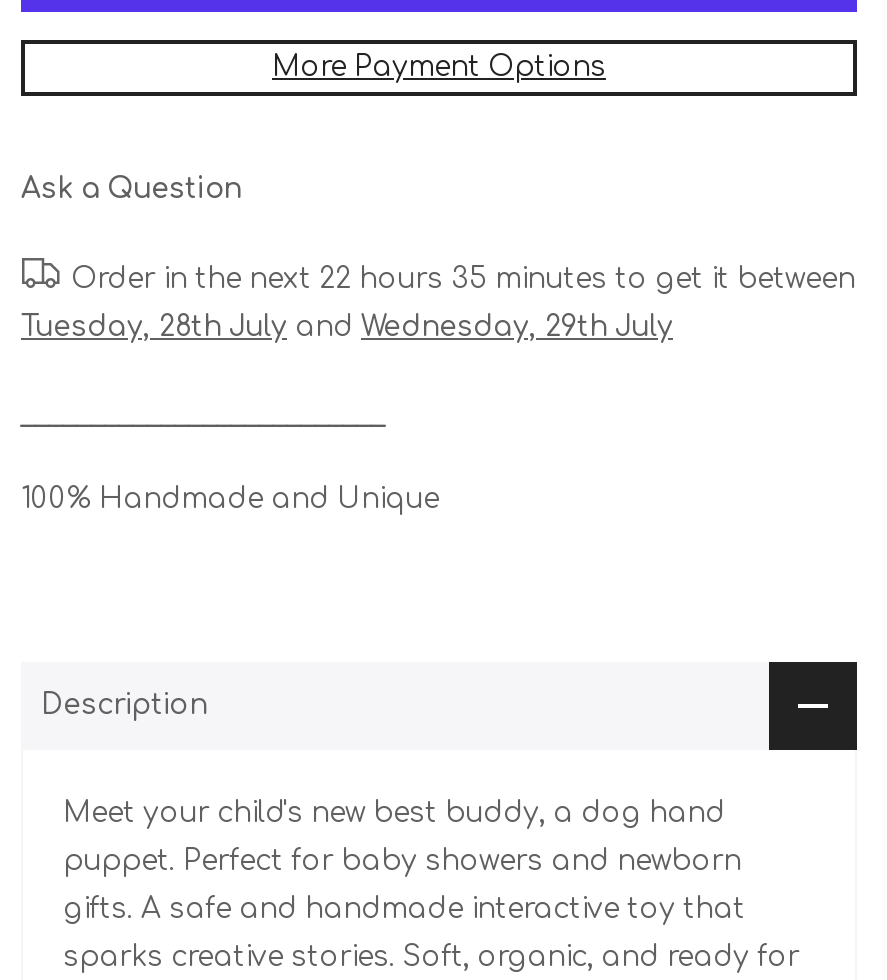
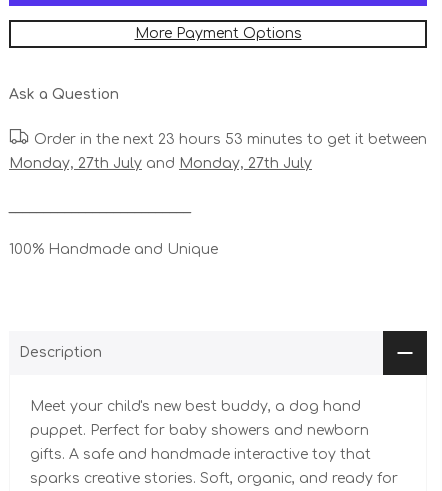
- Order in the next 22 hours 35 minutes to get it between
+ Order in the next 23 hours 53 minutes to get it between

- Tuesday, 28th July and Wednesday, 29th July
+ Monday, 27th July and Monday, 27th July
